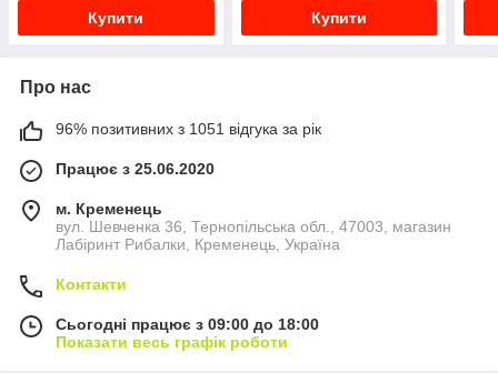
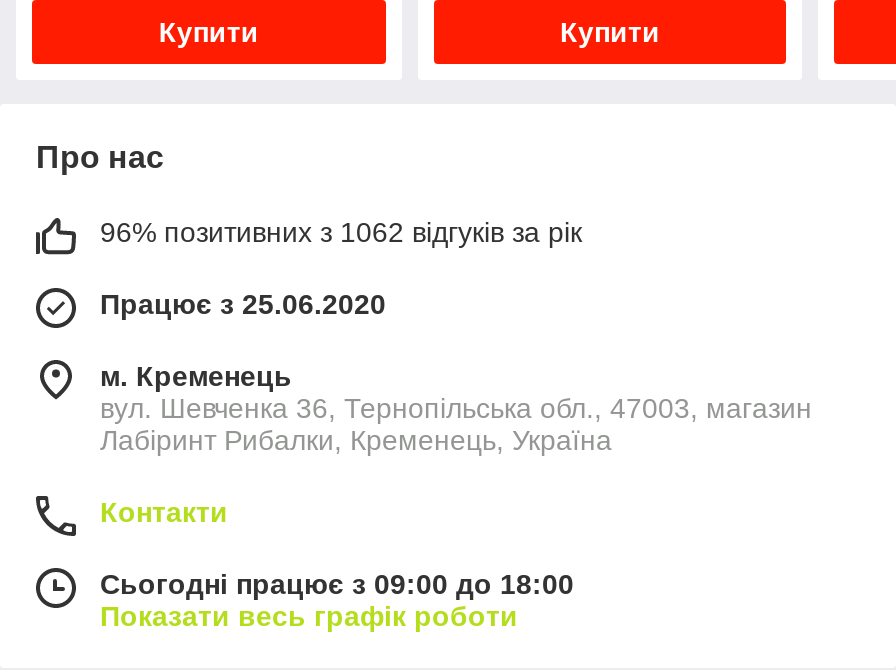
- 96% позитивних з 1051 відгука за рік
+ 96% позитивних з 1062 відгуків за рік
